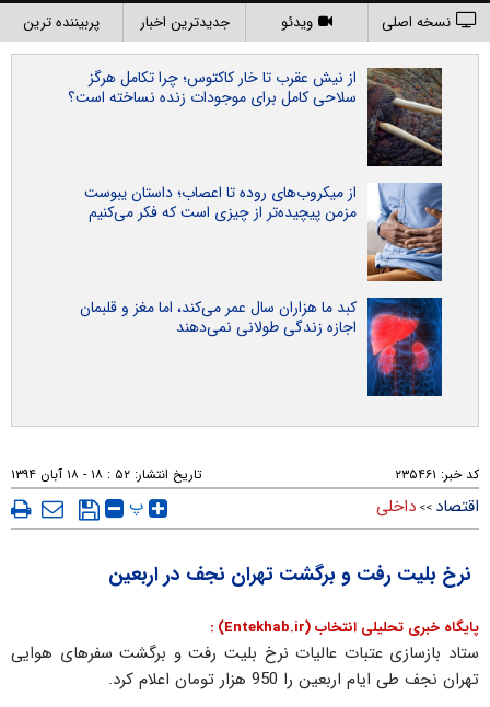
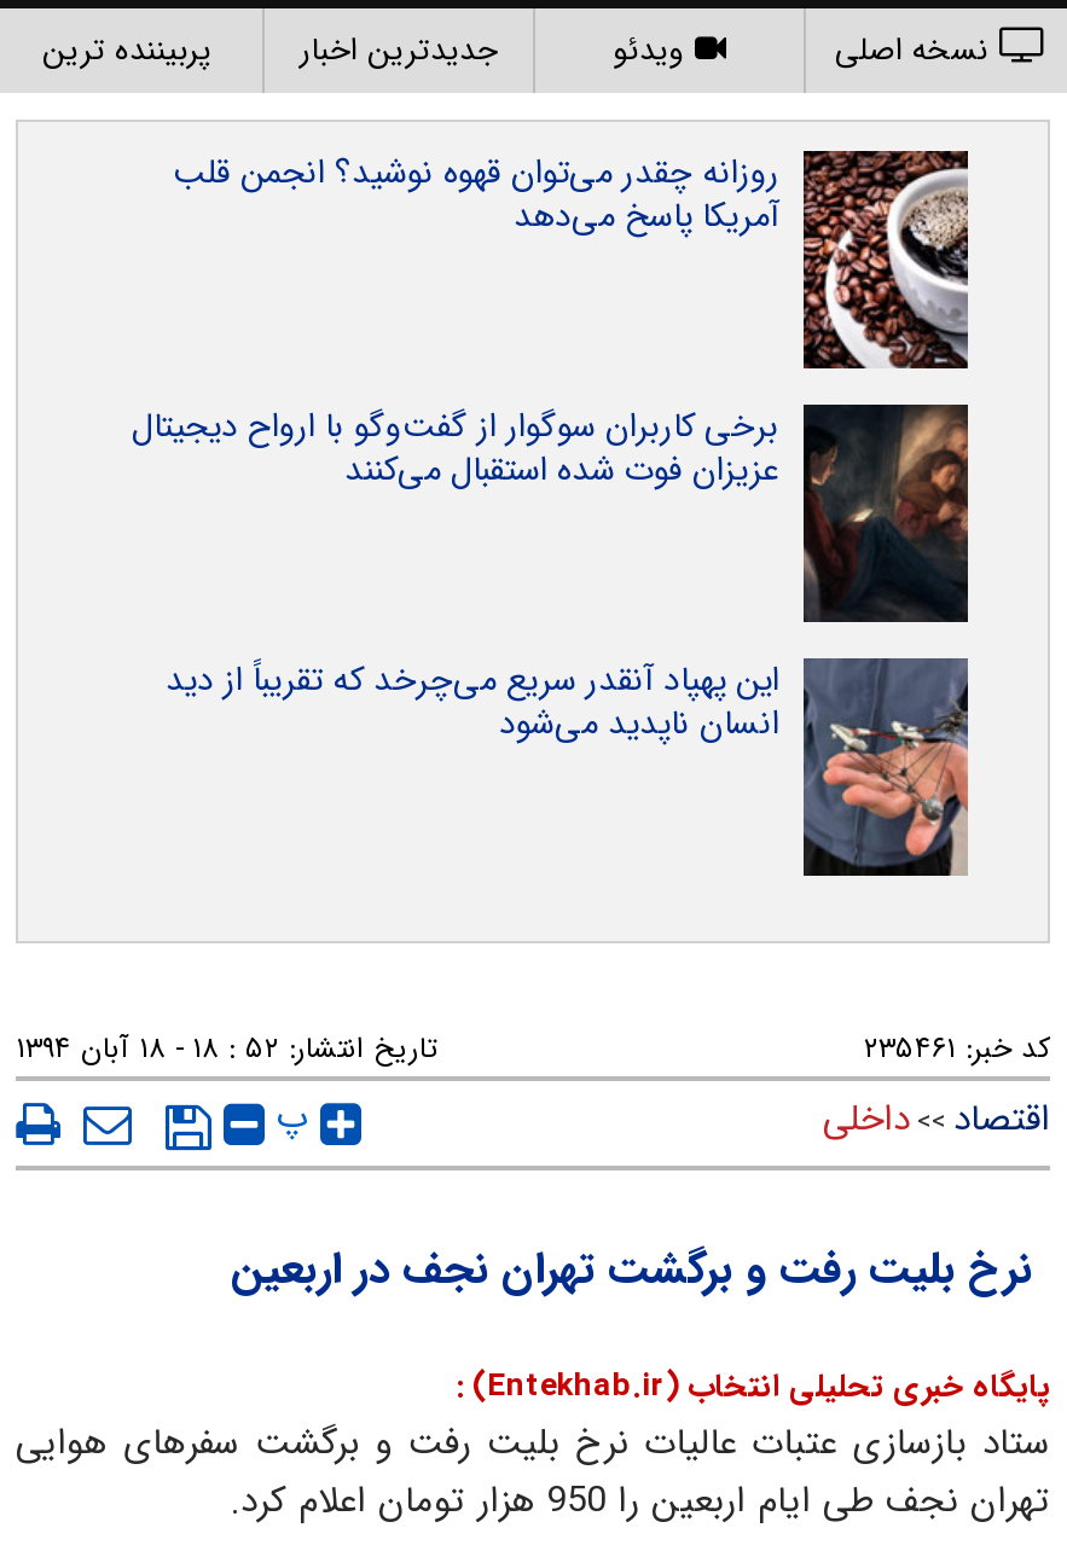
- [image]
- از نیش عقرب تا خار کاکتوس؛ چرا تکامل هرگز
- سلاحی کامل برای موجودات زنده نساخته است؟
+ [image]
+ روزانه چقدر می‌توان قهوه نوشید؟ انجمن قلب
+ آمریکا پاسخ می‌دهد

- [image]
- از میکروب‌های روده تا اعصاب؛ داستان یبوست
- مزمن پیچیده‌تر از چیزی است که فکر می‌کنیم
+ [image]
+ برخی کاربران سوگوار از گفت‌وگو با ارواح دیجیتال
+ عزیزان فوت شده استقبال می‌کنند

- [image]
- کبد ما هزاران سال عمر می‌کند، اما مغز و قلبمان
- اجازه زندگی طولانی نمی‌دهند
+ [image]
+ این پهپاد آنقدر سریع می‌چرخد که تقریباً از دید
+ انسان ناپدید می‌شود
